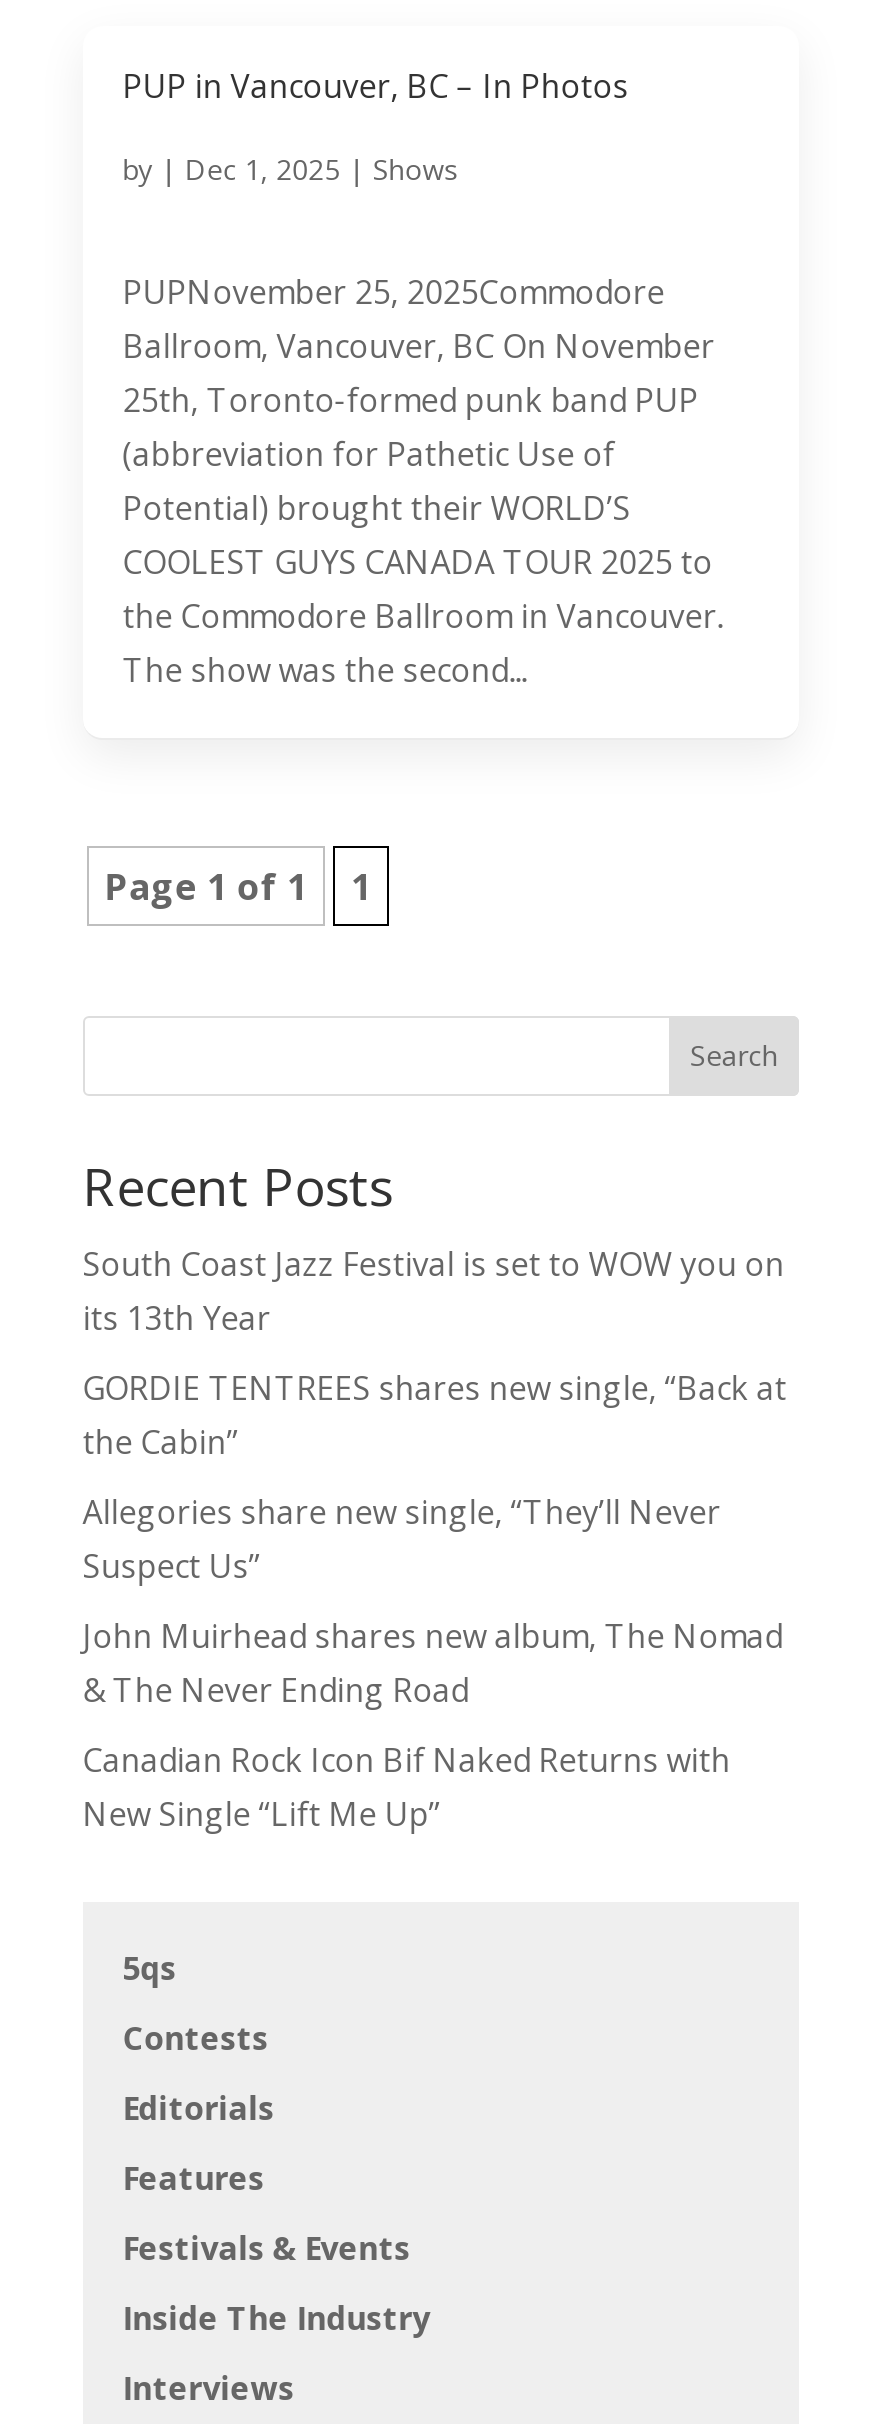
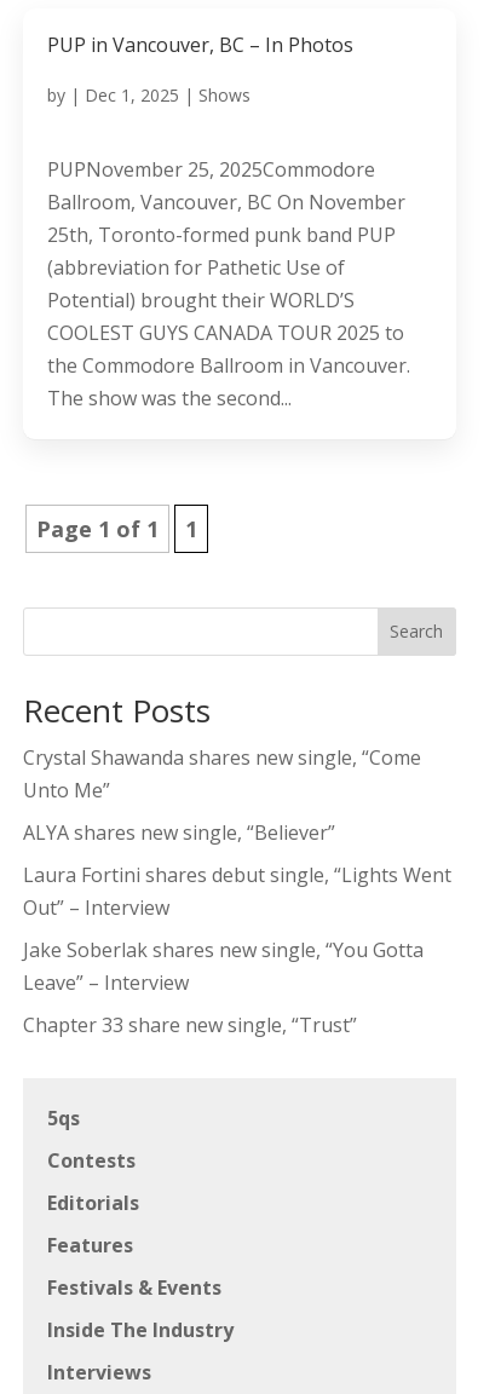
- South Coast Jazz Festival is set to WOW you on
- its 13th Year
+ Crystal Shawanda shares new single, “Come
+ Unto Me”

- GORDIE TENTREES shares new single, “Back at
- the Cabin”
+ ALYA shares new single, “Believer”

- Allegories share new single, “They’ll Never
- Suspect Us”
+ Laura Fortini shares debut single, “Lights Went
+ Out” – Interview

- John Muirhead shares new album, The Nomad
- & The Never Ending Road
+ Jake Soberlak shares new single, “You Gotta
+ Leave” – Interview

- Canadian Rock Icon Bif Naked Returns with
- New Single “Lift Me Up”
+ Chapter 33 share new single, “Trust”
